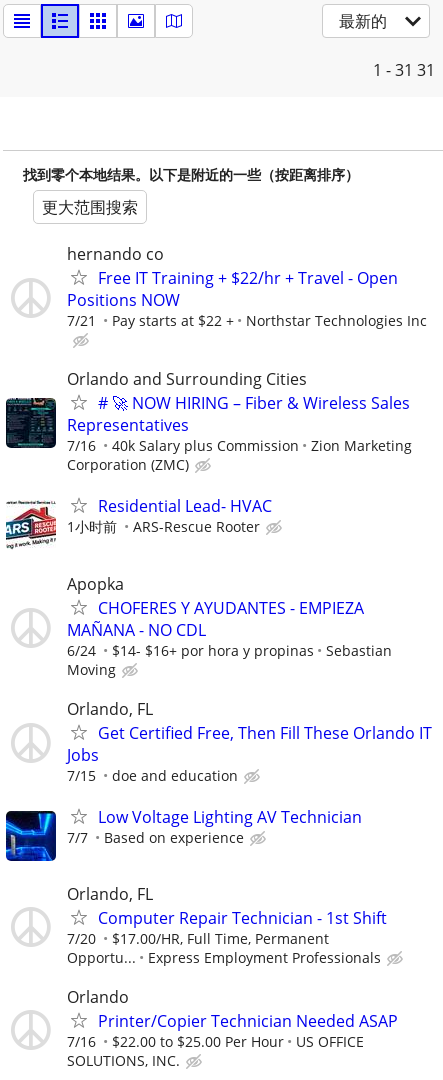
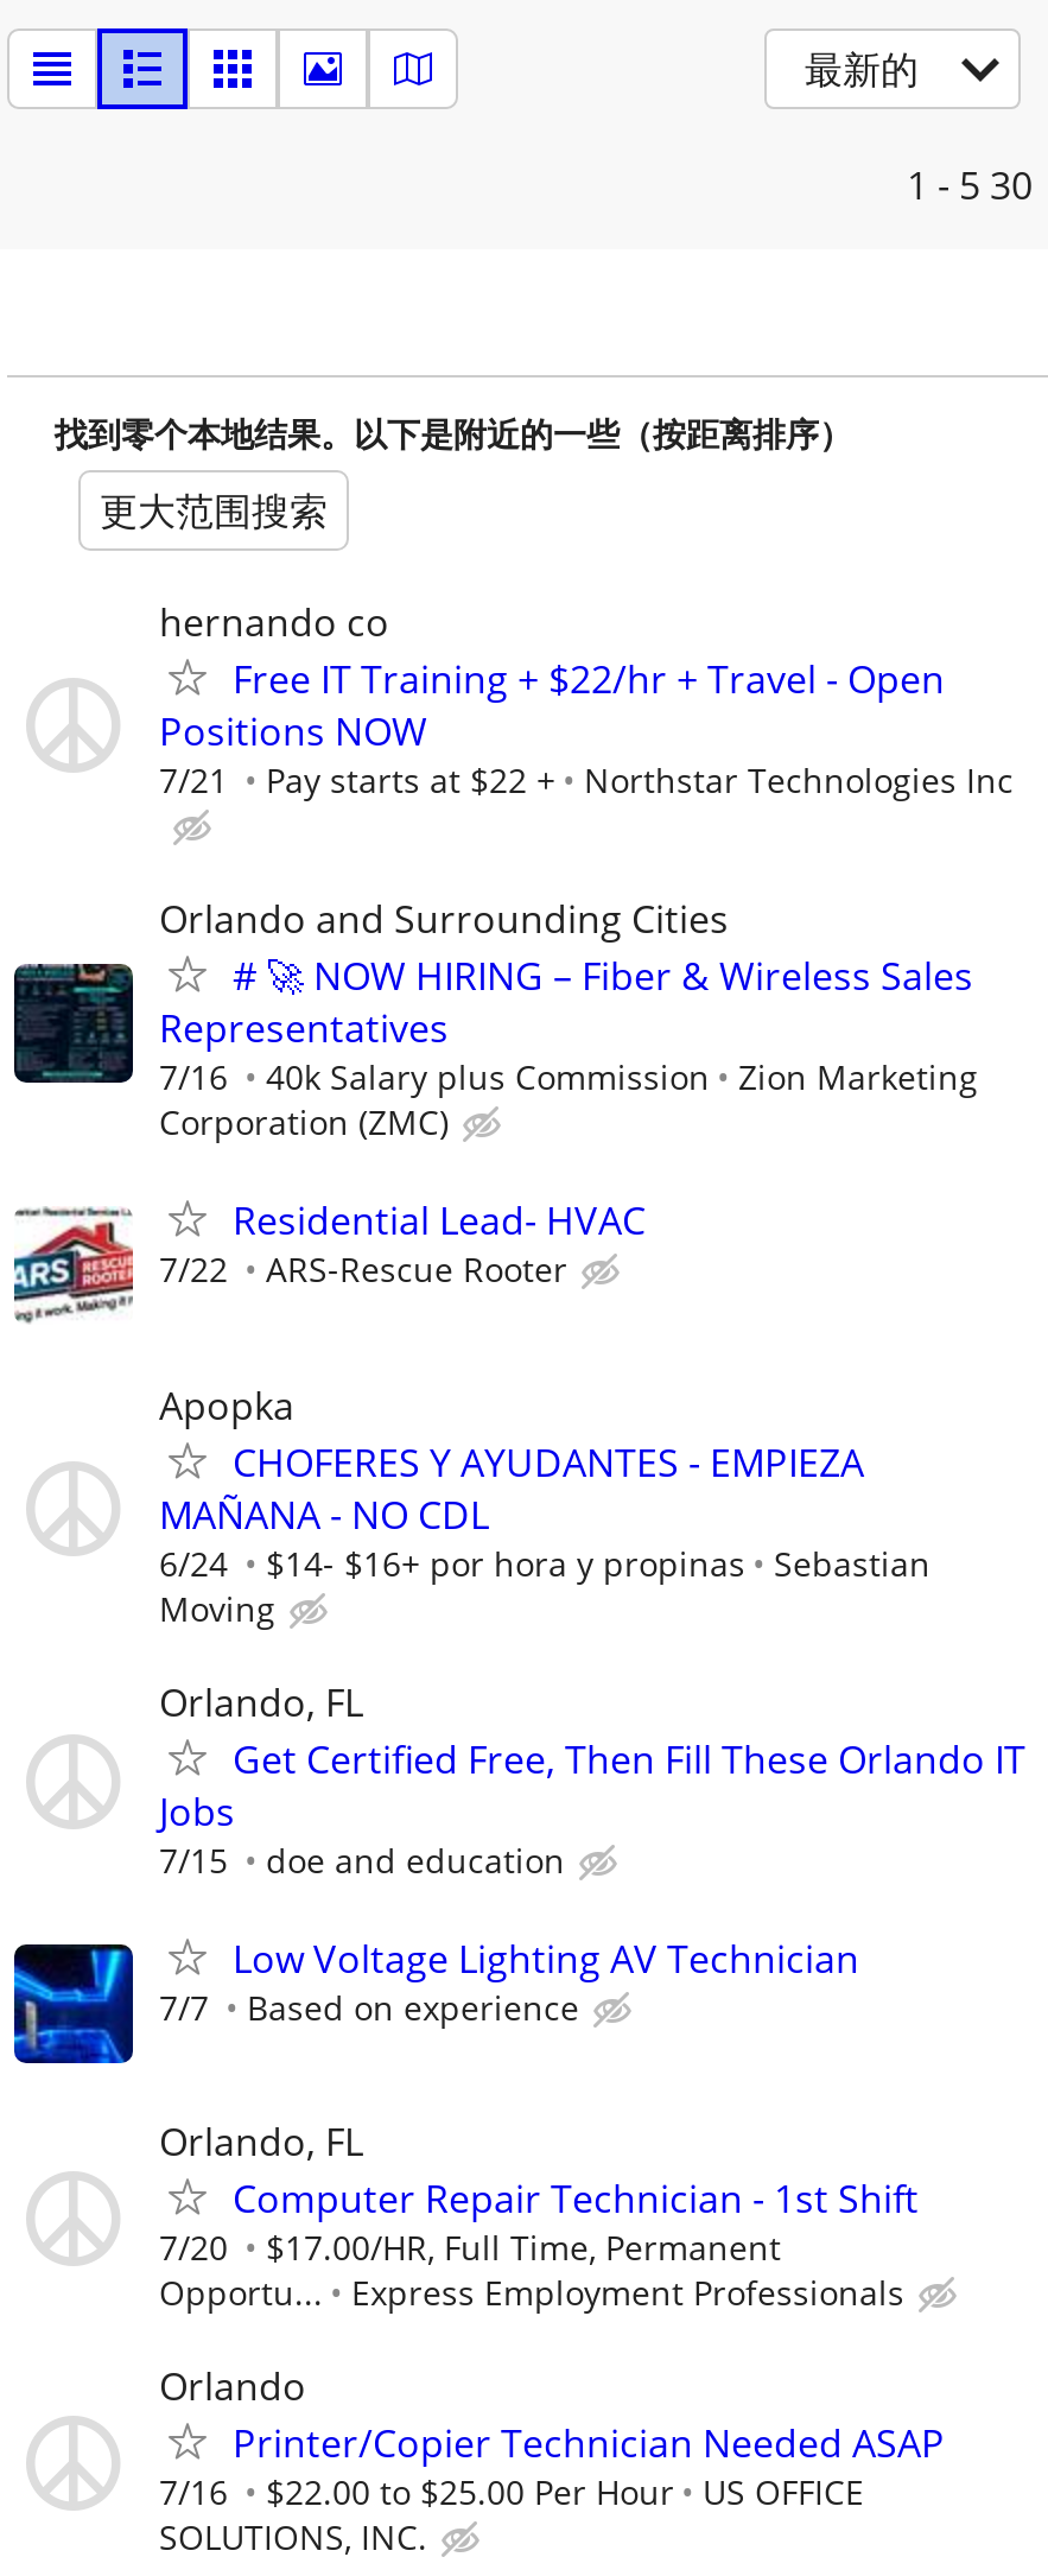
- 1 - 31 31
+ 1 - 5 30

- 1小时前 ARS-Rescue Rooter
+ 7/22 ARS-Rescue Rooter
